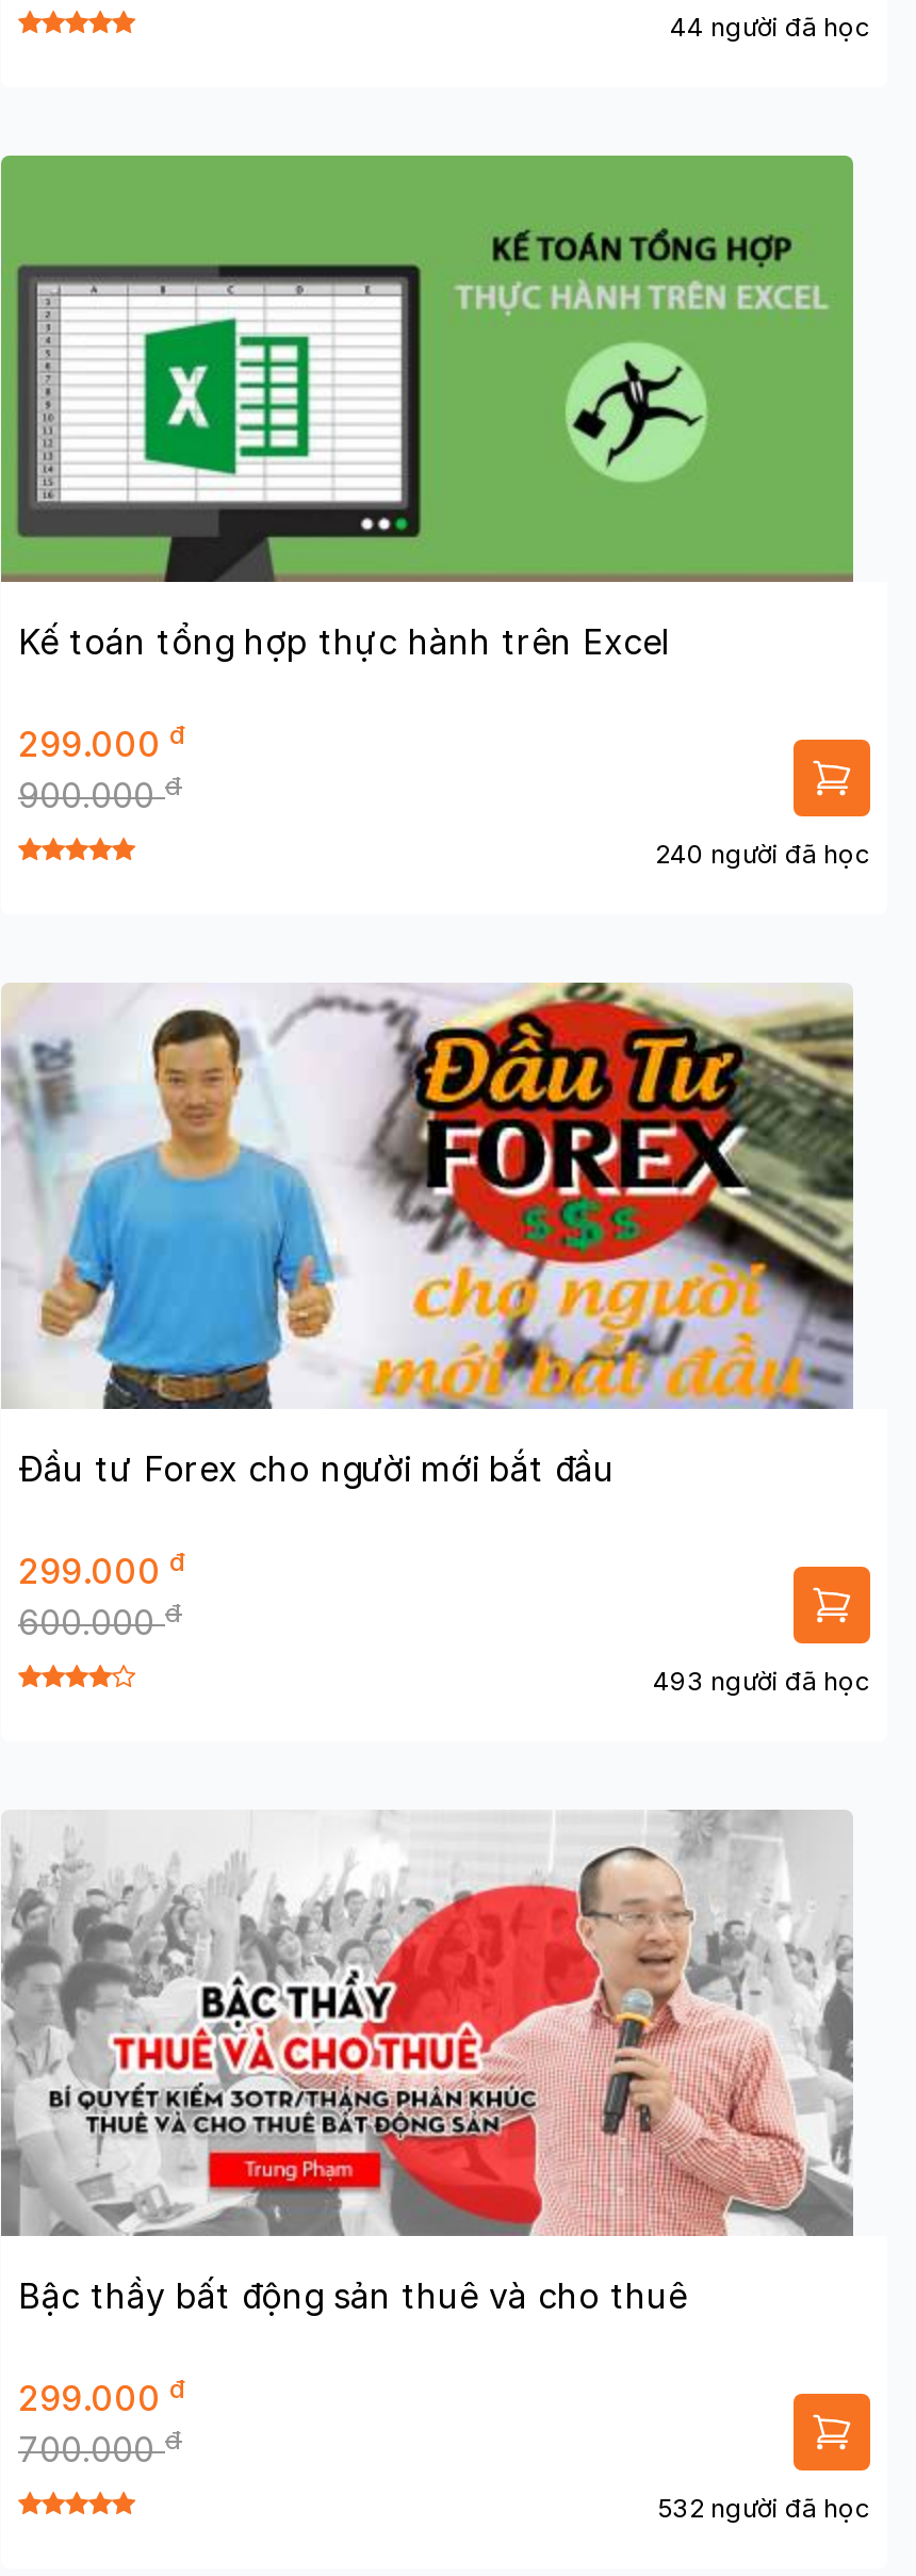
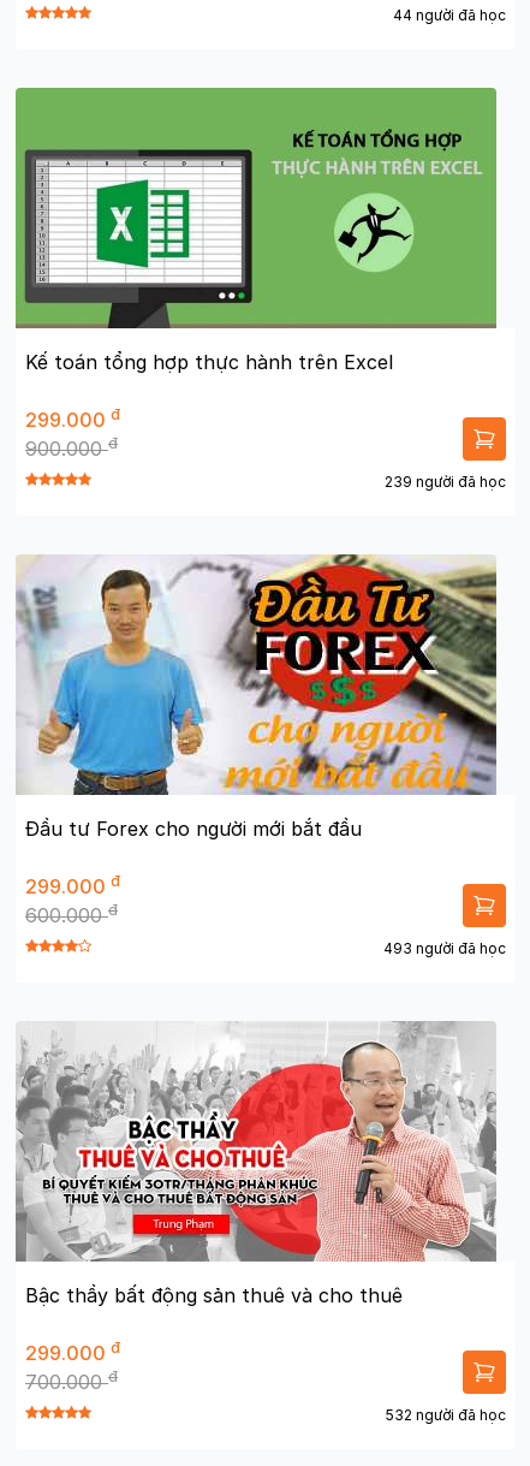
- 240 người đã học
+ 239 người đã học
